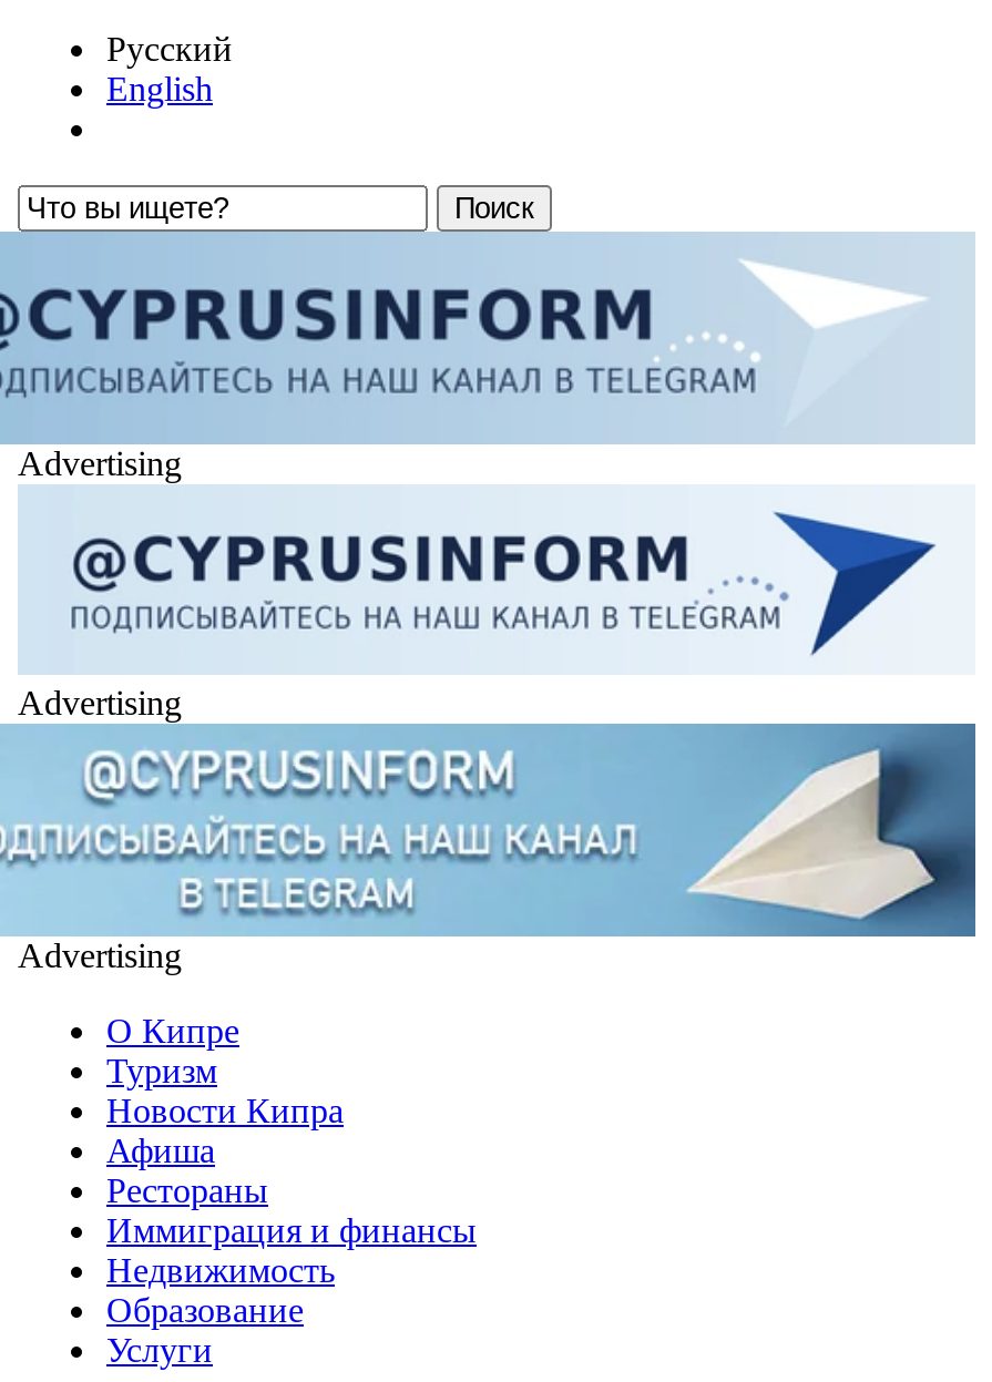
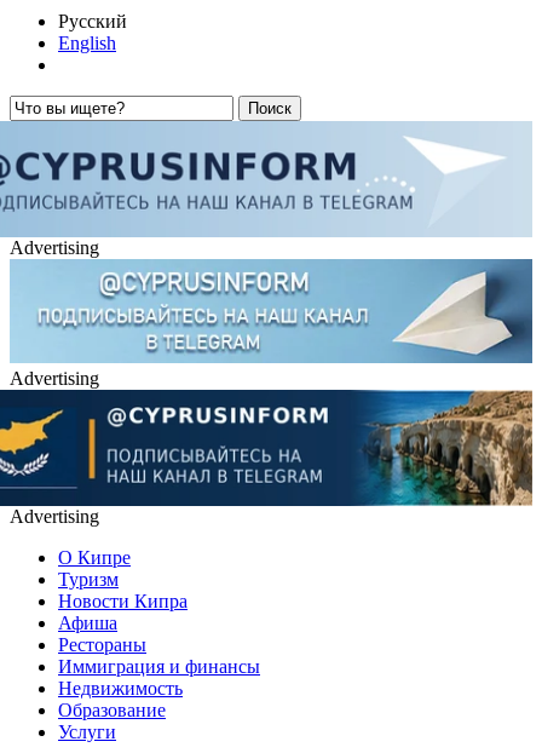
- [image]
+ [image]

- [image]
+ [image]
